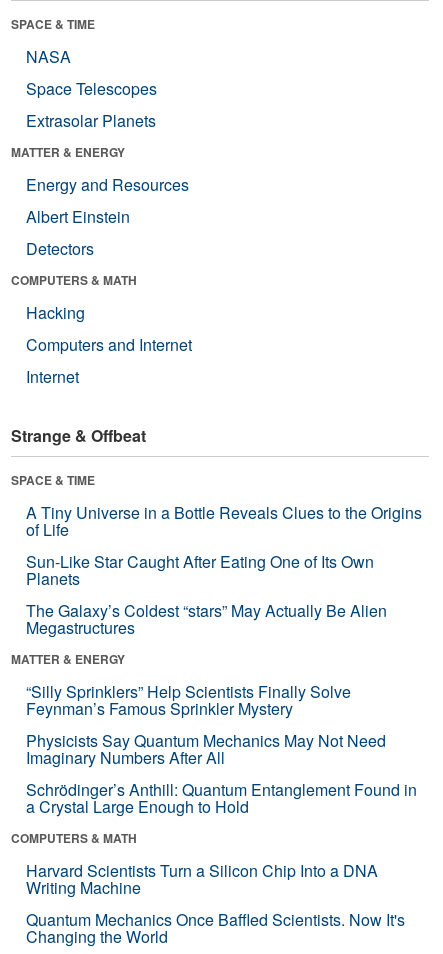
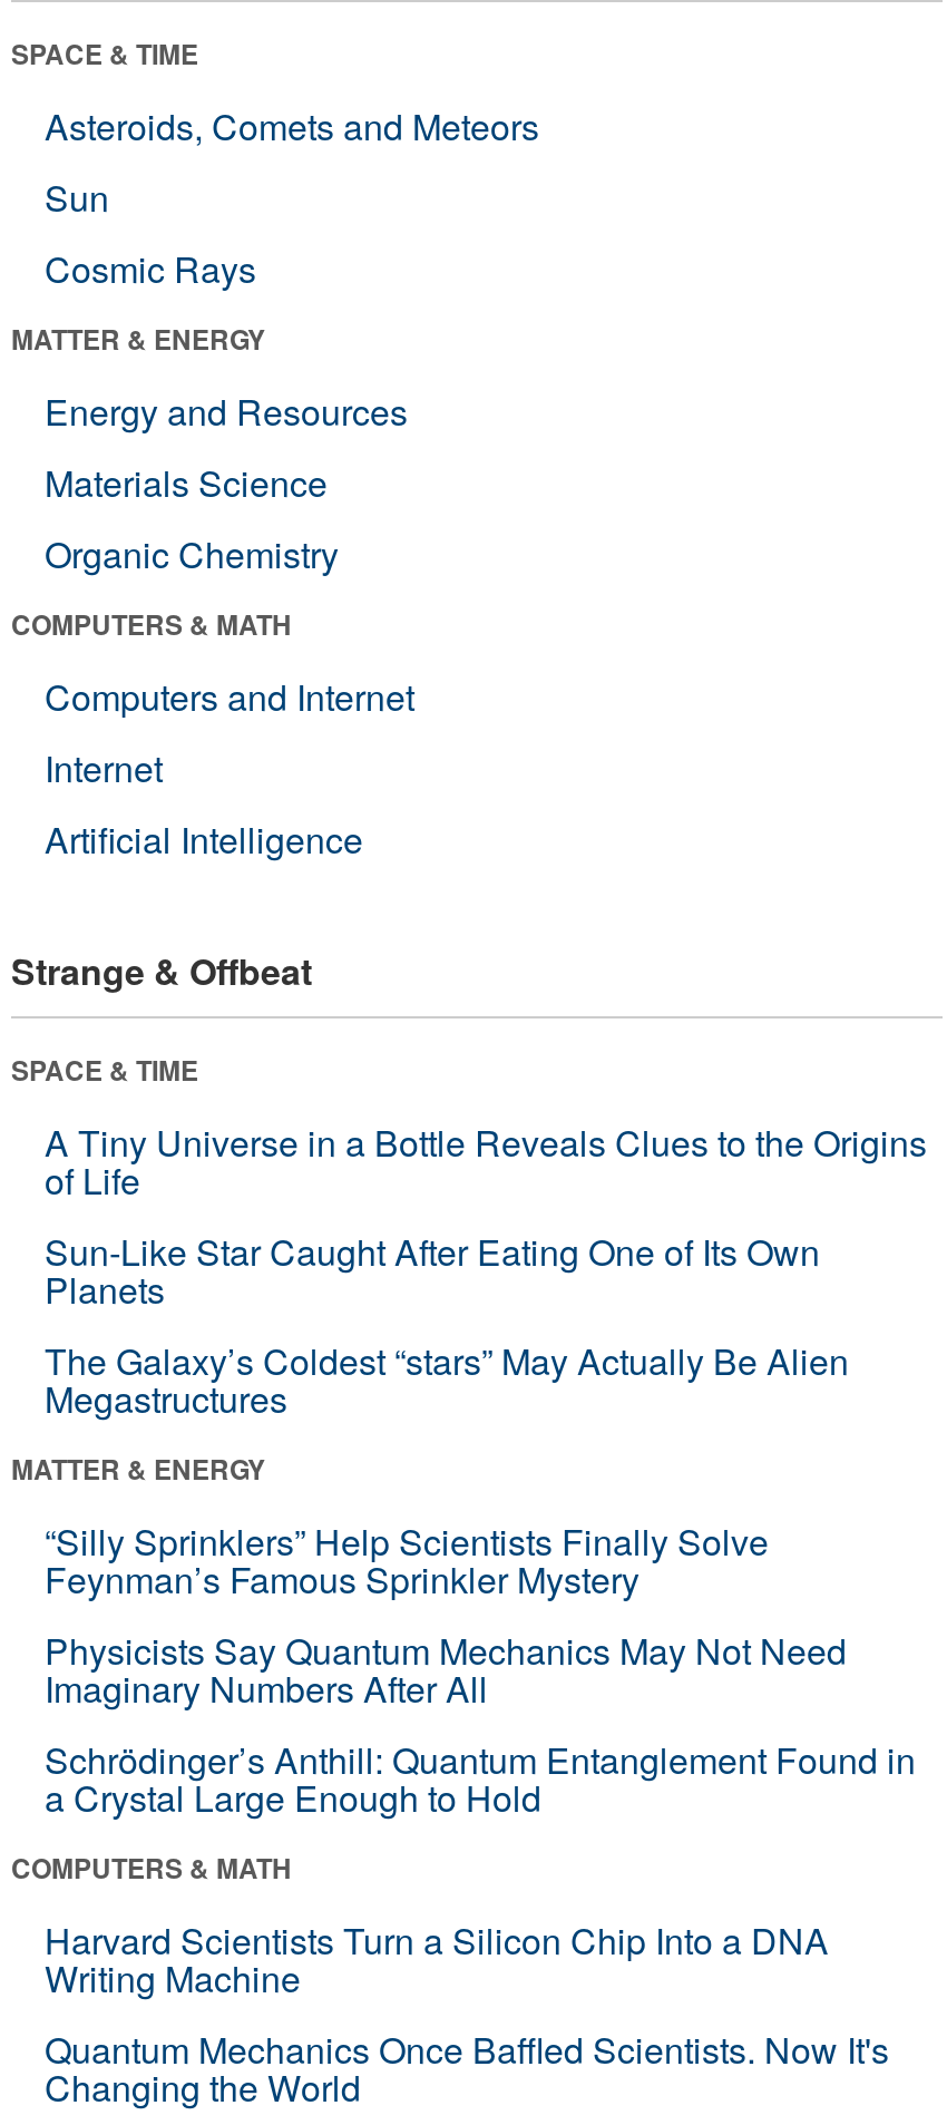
- NASA
- Space Telescopes
- Extrasolar Planets
+ Asteroids, Comets and Meteors
+ Sun
+ Cosmic Rays

- Albert Einstein
- Detectors
+ Materials Science
+ Organic Chemistry

- Hacking

moved up: Computers and Internet | Internet

+ Artificial Intelligence
